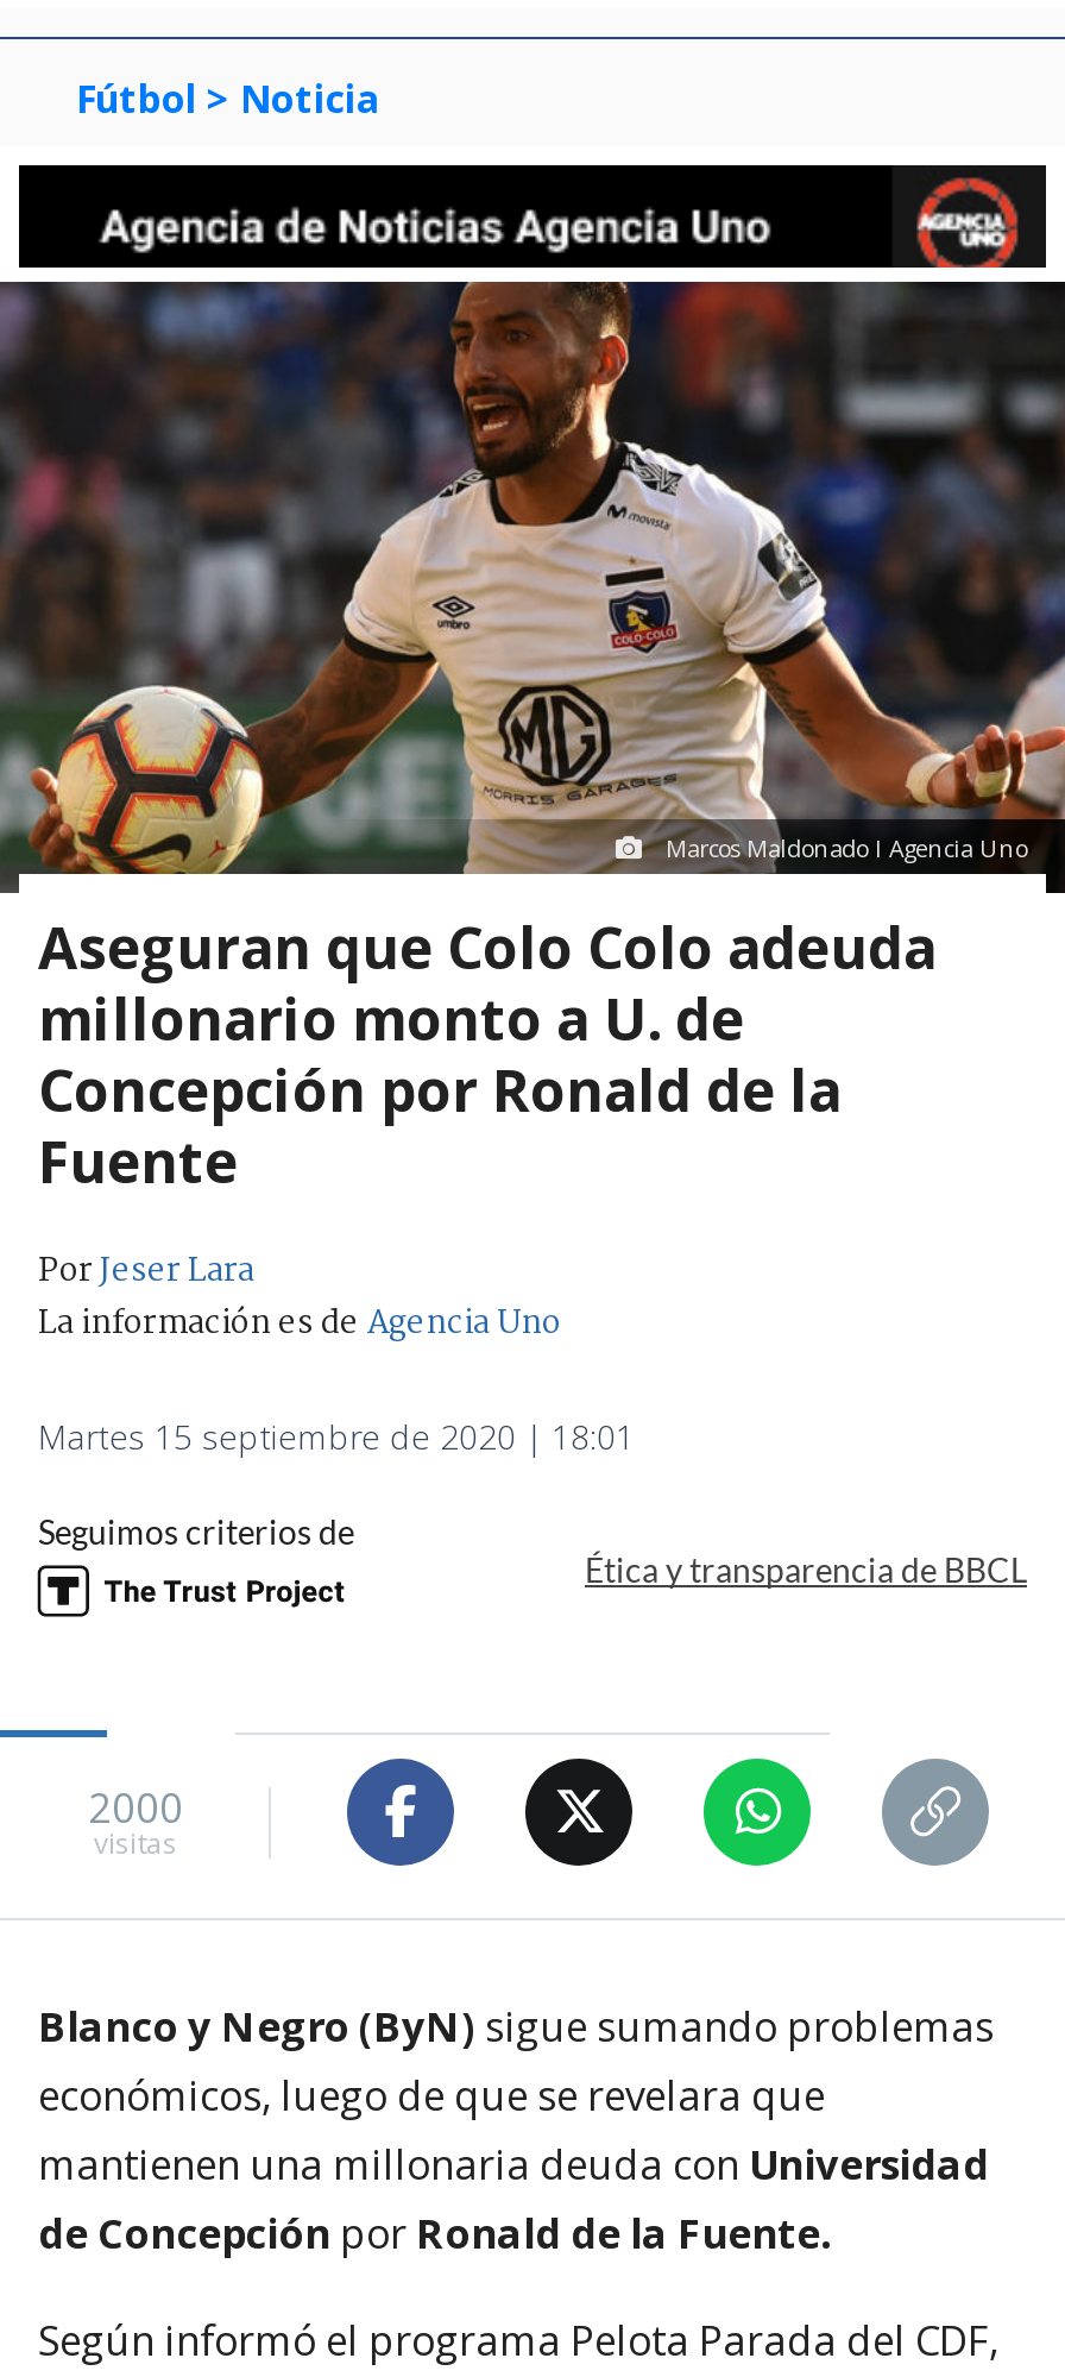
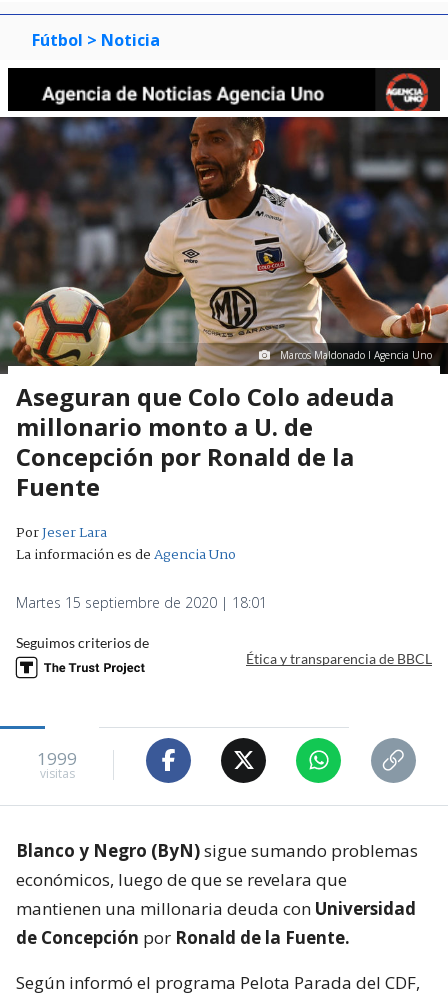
- 2000
+ 1999
